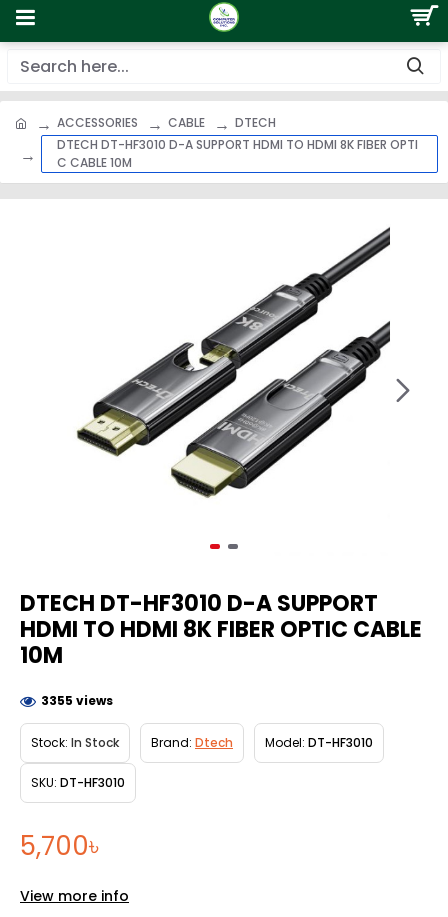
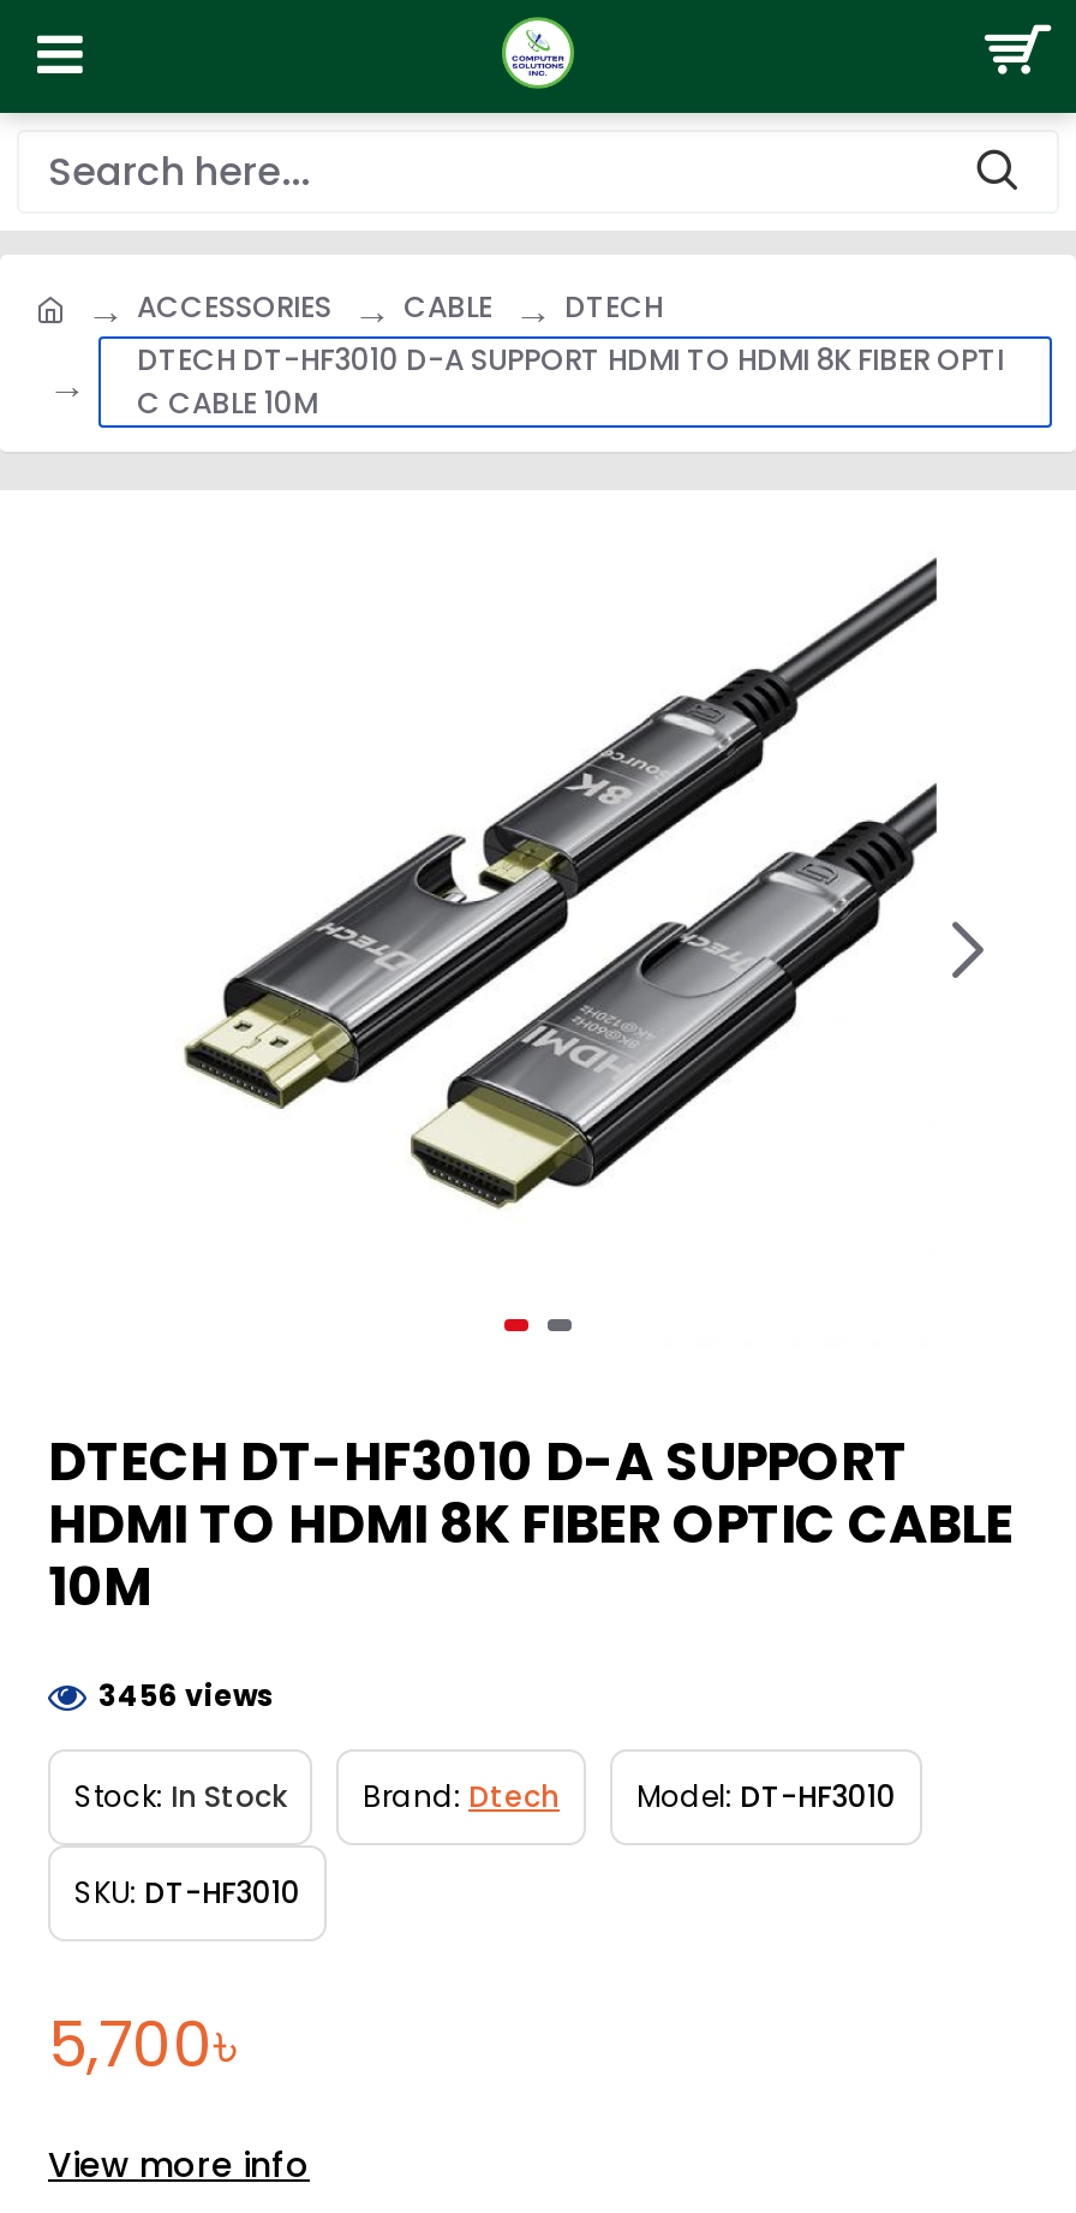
- 3355 views
+ 3456 views
